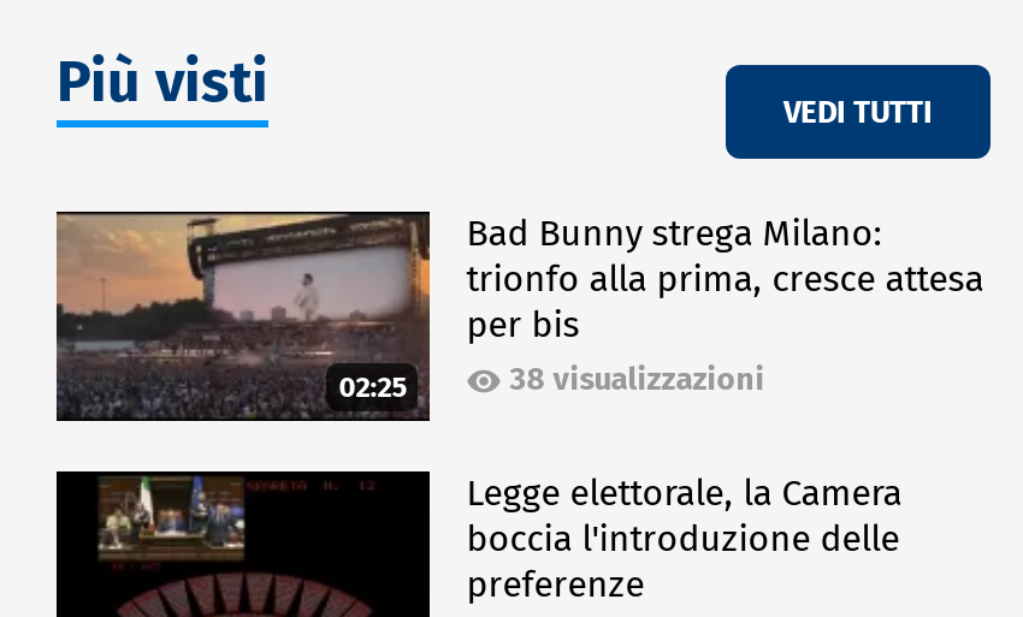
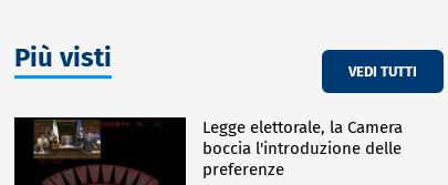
- [image]
- 02:25

- Bad Bunny strega Milano:
- trionfo alla prima, cresce attesa
- per bis
- 38 visualizzazioni
